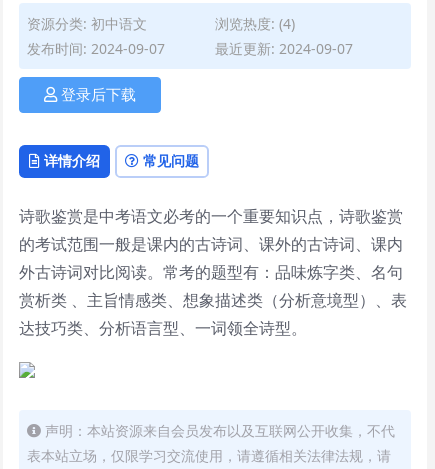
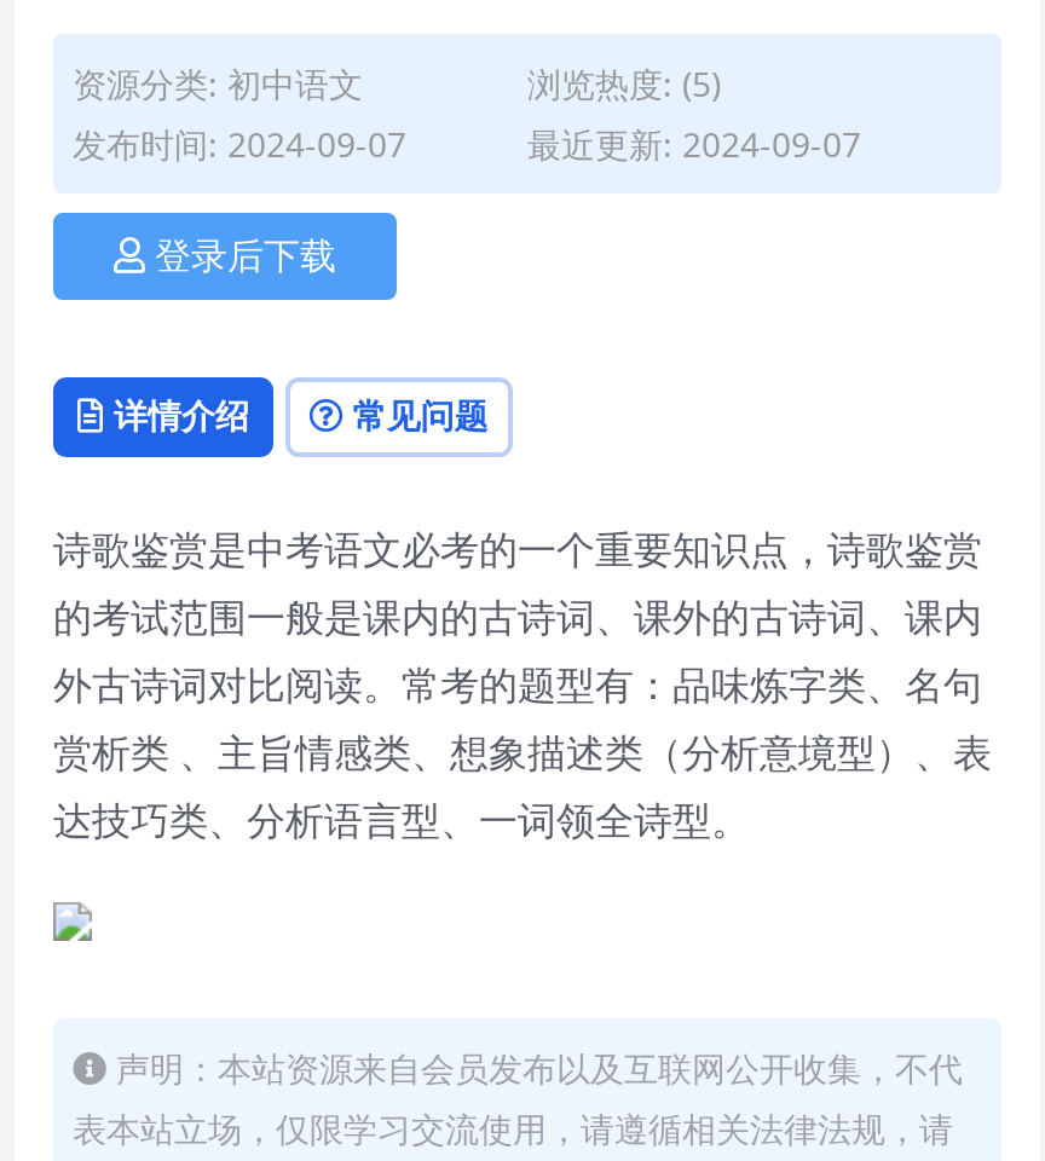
- 浏览热度: (4)
+ 浏览热度: (5)
